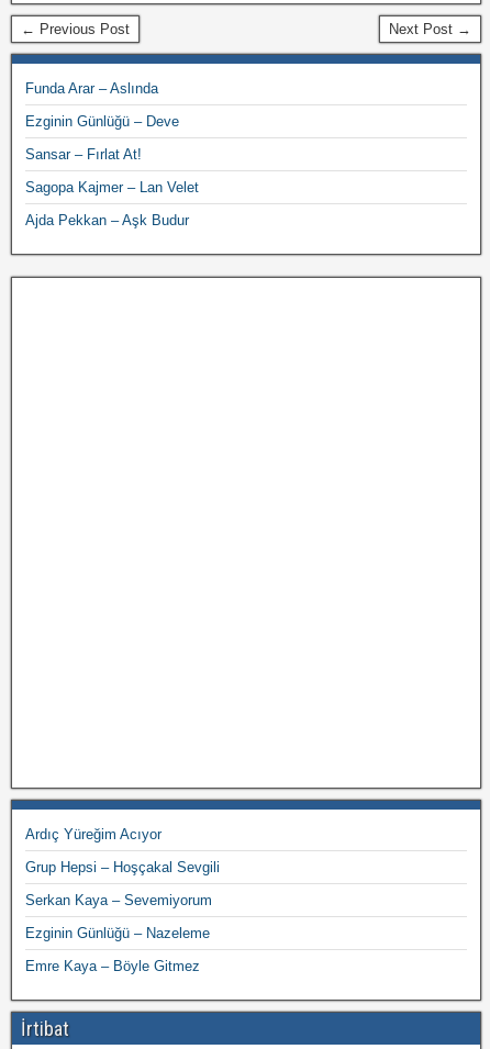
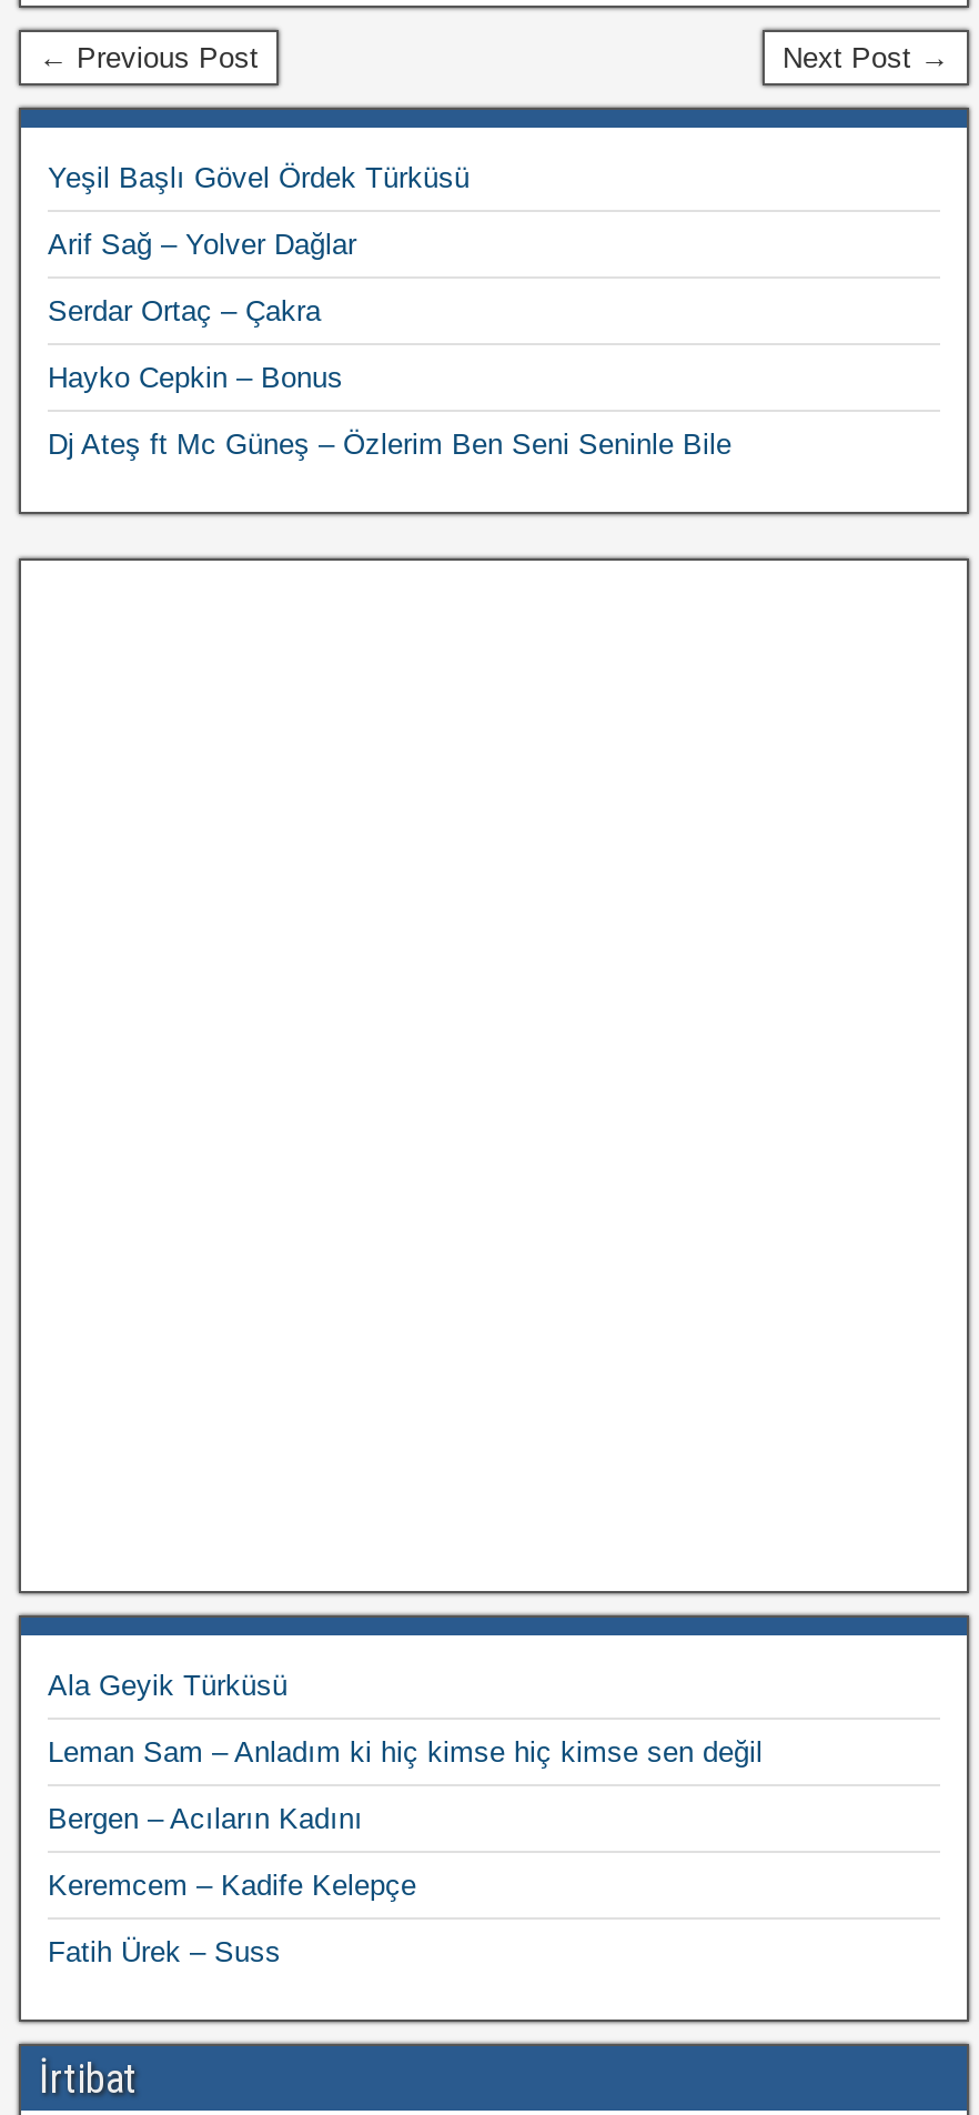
- Funda Arar – Aslında
+ Yeşil Başlı Gövel Ördek Türküsü

- Ezginin Günlüğü – Deve
+ Arif Sağ – Yolver Dağlar

- Sansar – Fırlat At!
+ Serdar Ortaç – Çakra

- Sagopa Kajmer – Lan Velet
+ Hayko Cepkin – Bonus

- Ajda Pekkan – Aşk Budur
+ Dj Ateş ft Mc Güneş – Özlerim Ben Seni Seninle Bile

- Ardıç Yüreğim Acıyor
+ Ala Geyik Türküsü

- Grup Hepsi – Hoşçakal Sevgili
+ Leman Sam – Anladım ki hiç kimse hiç kimse sen değil

- Serkan Kaya – Sevemiyorum
+ Bergen – Acıların Kadını

- Ezginin Günlüğü – Nazeleme
+ Keremcem – Kadife Kelepçe

- Emre Kaya – Böyle Gitmez
+ Fatih Ürek – Suss
